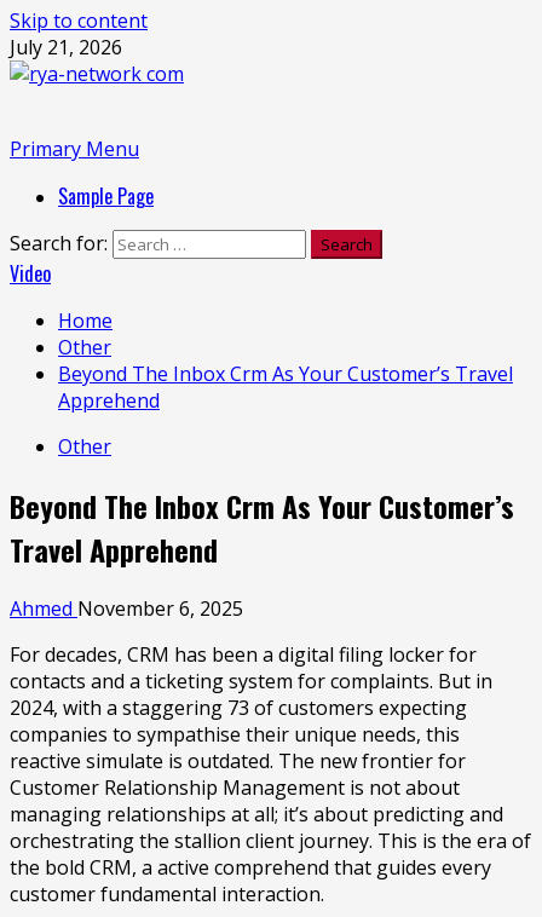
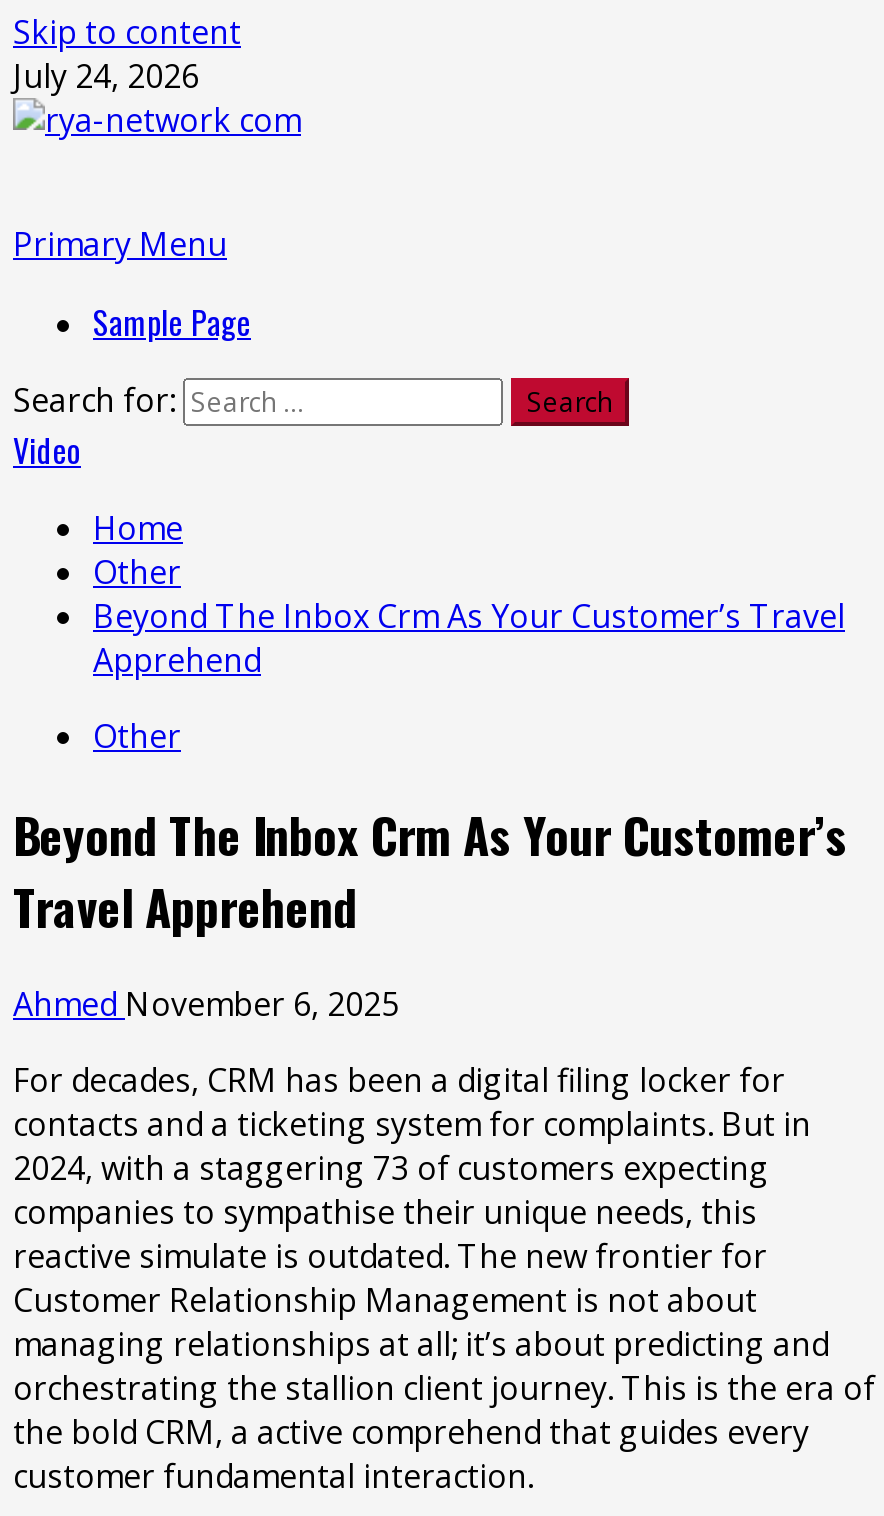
- July 21, 2026
+ July 24, 2026
